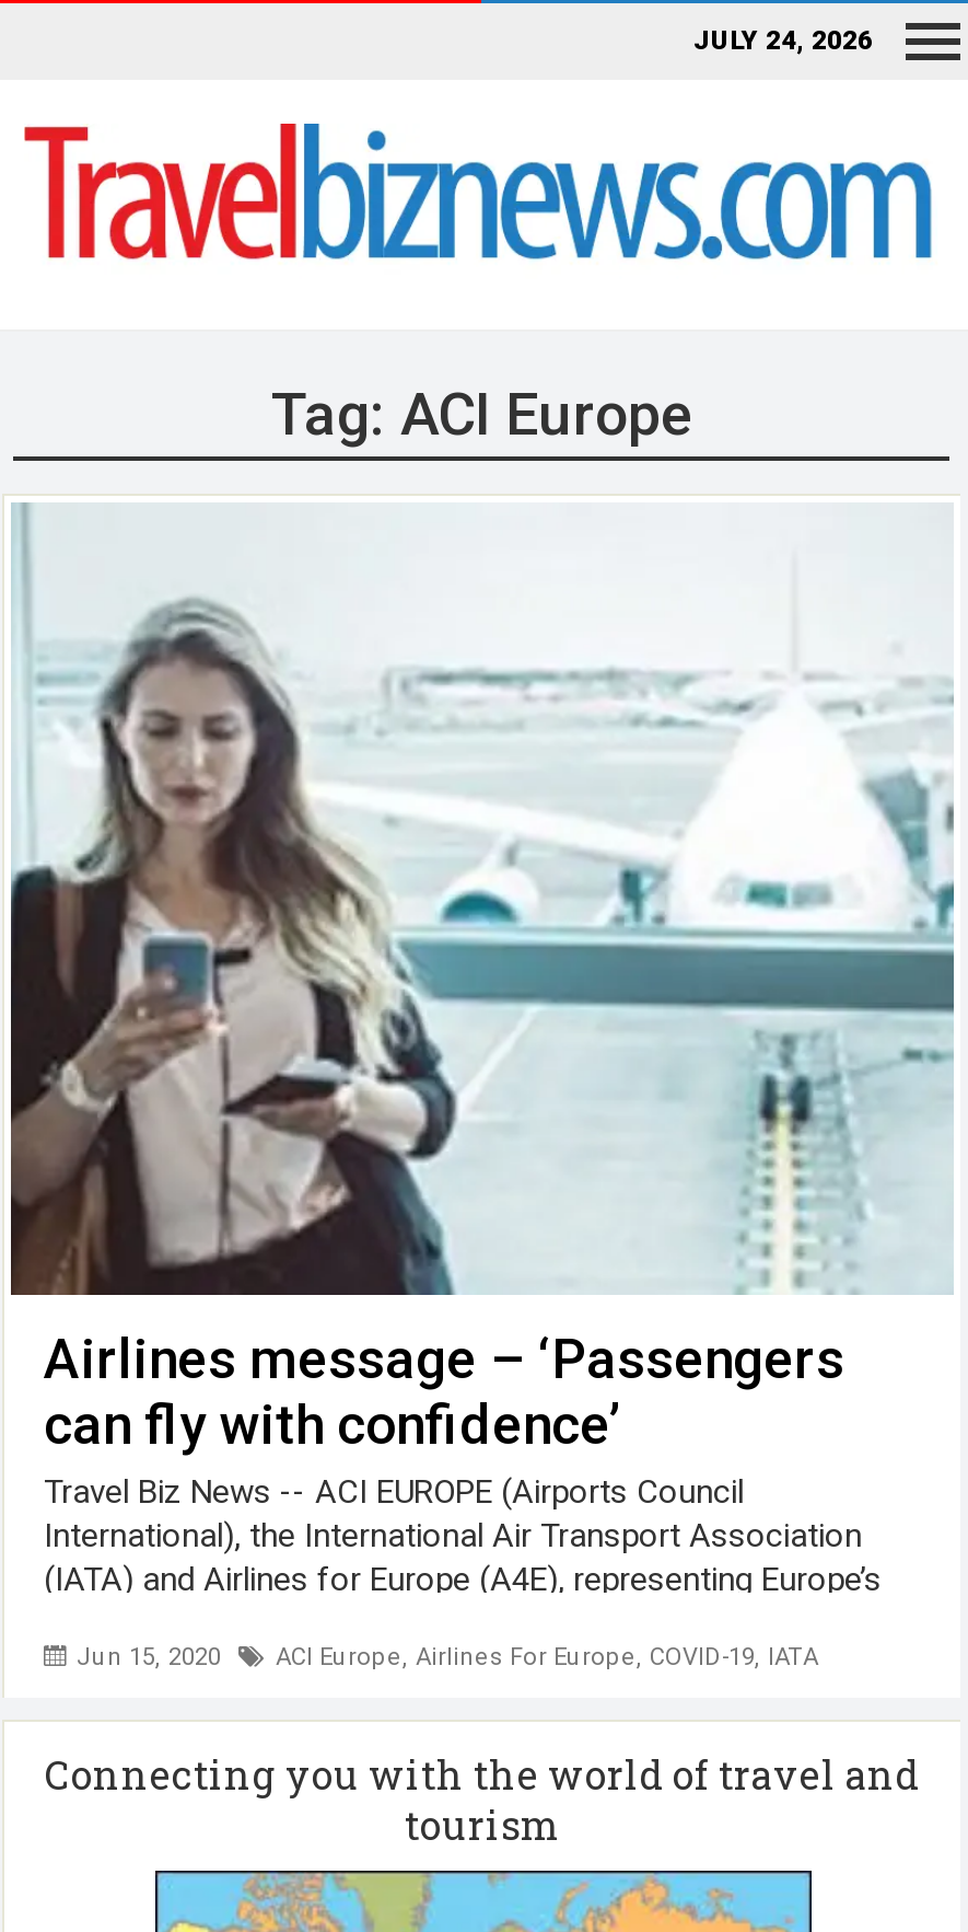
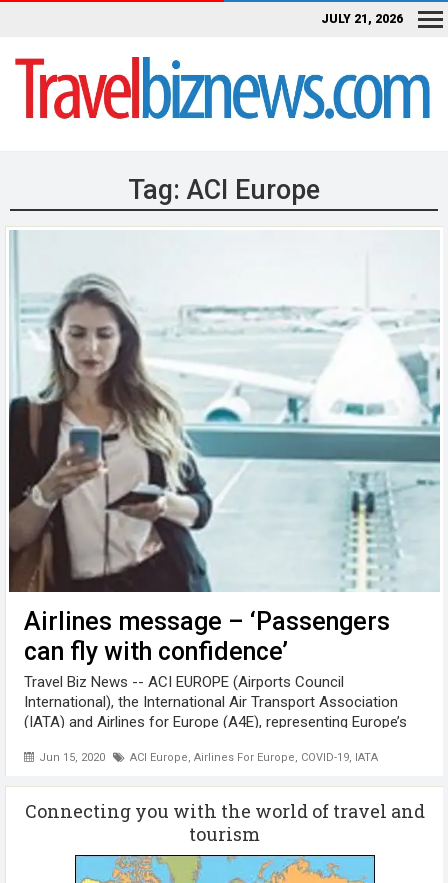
- JULY 24, 2026
+ JULY 21, 2026
